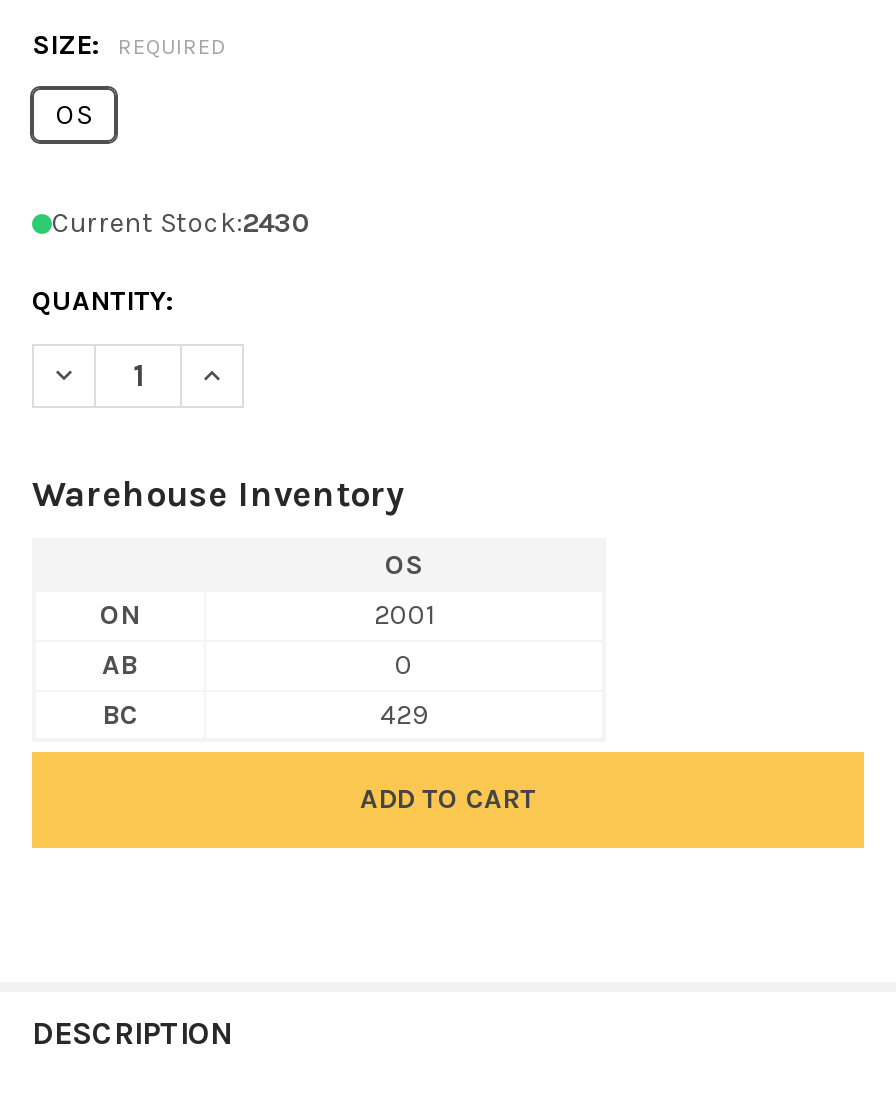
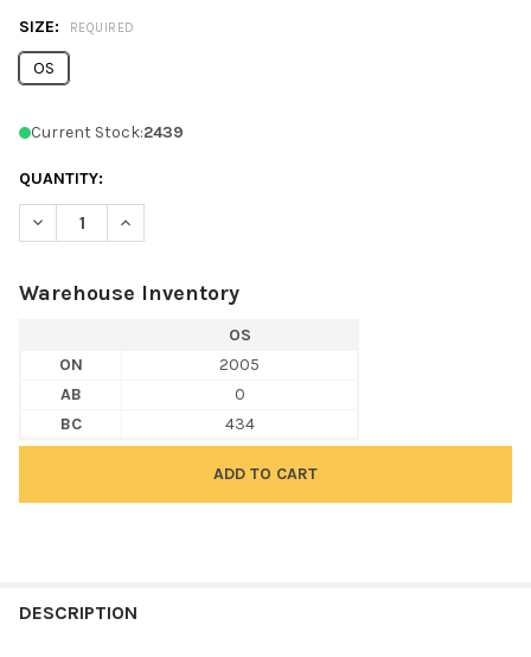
- Current Stock:2430
+ Current Stock:2439

- 2001
+ 2005

- 429
+ 434
